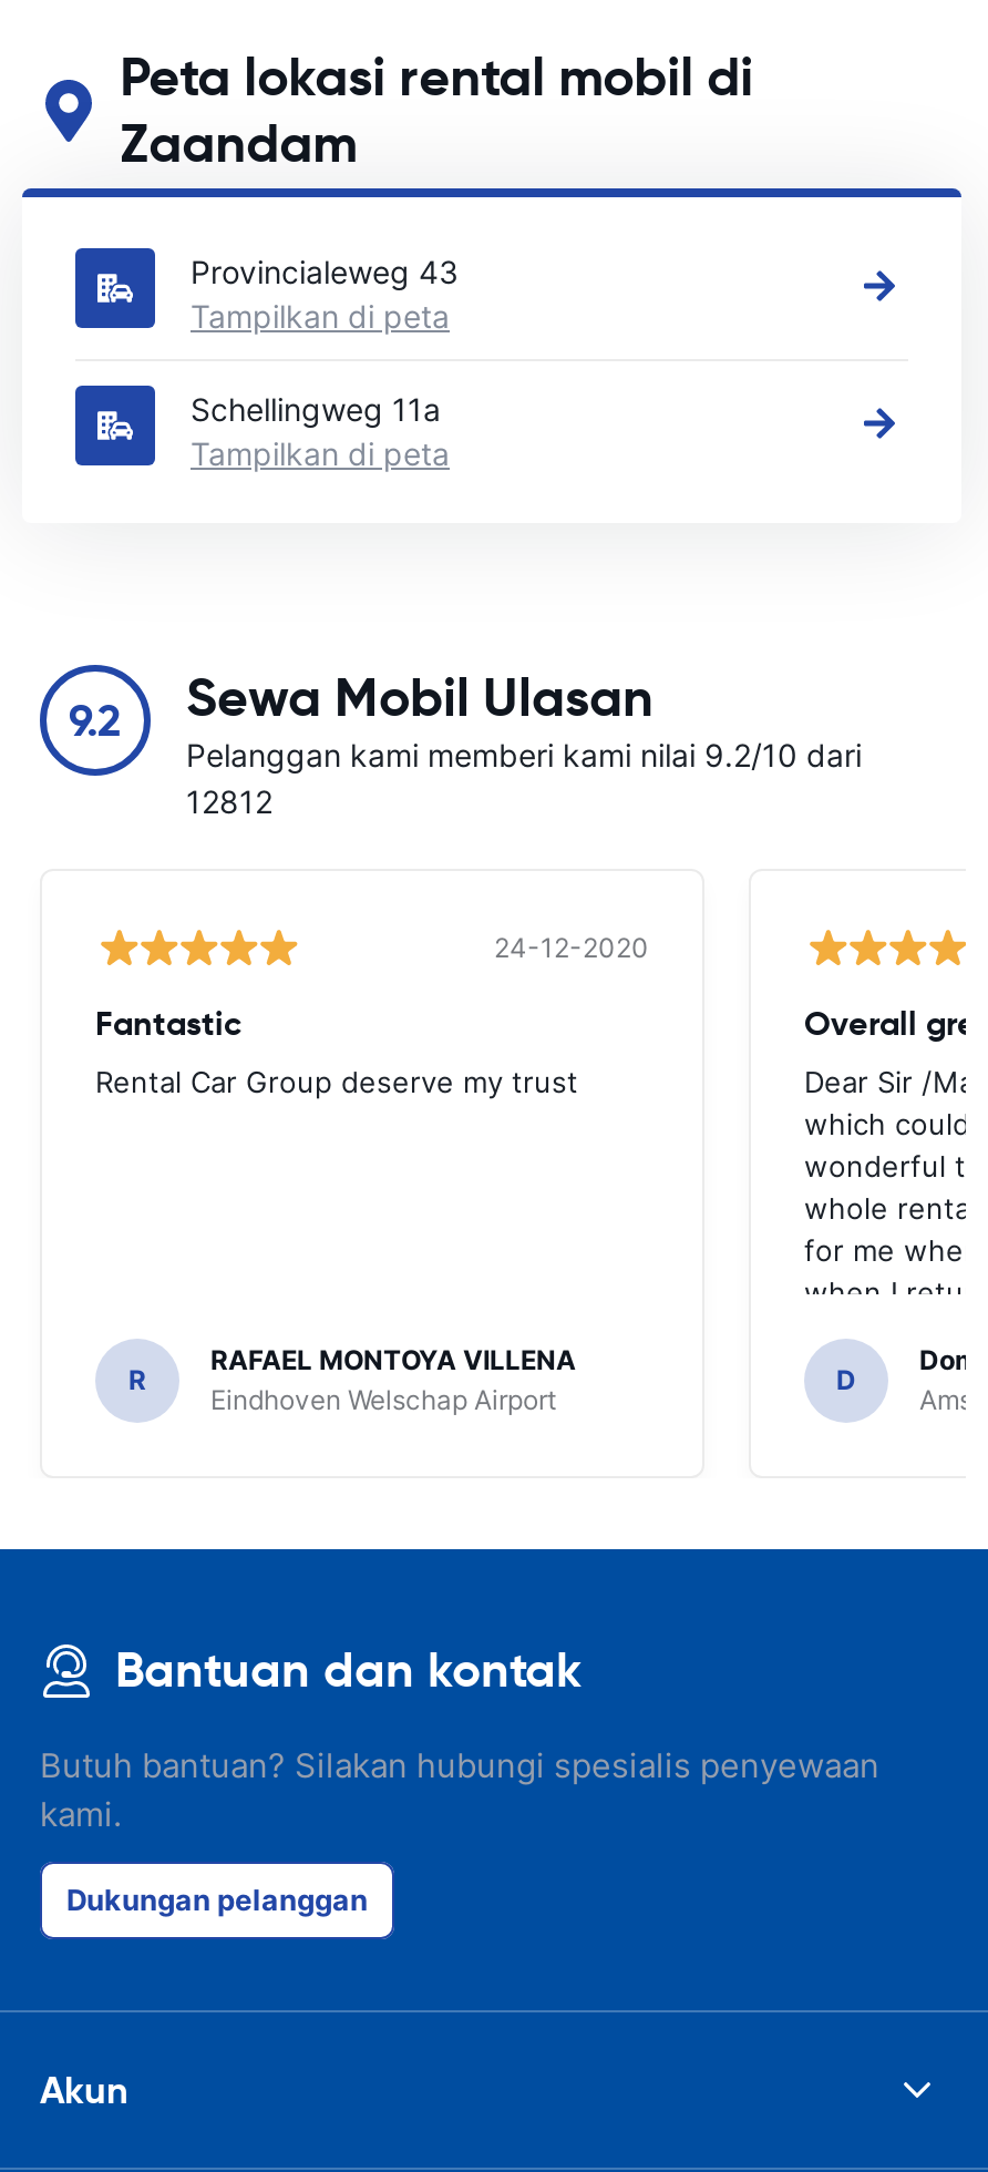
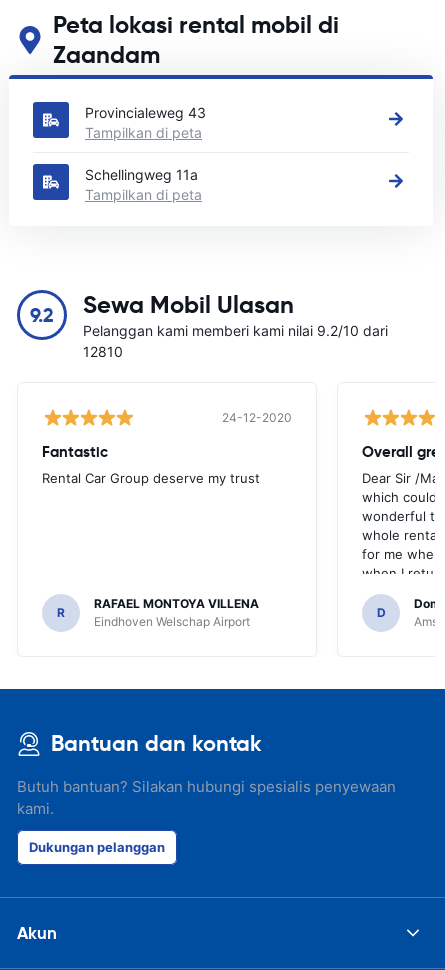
- 12812
+ 12810
